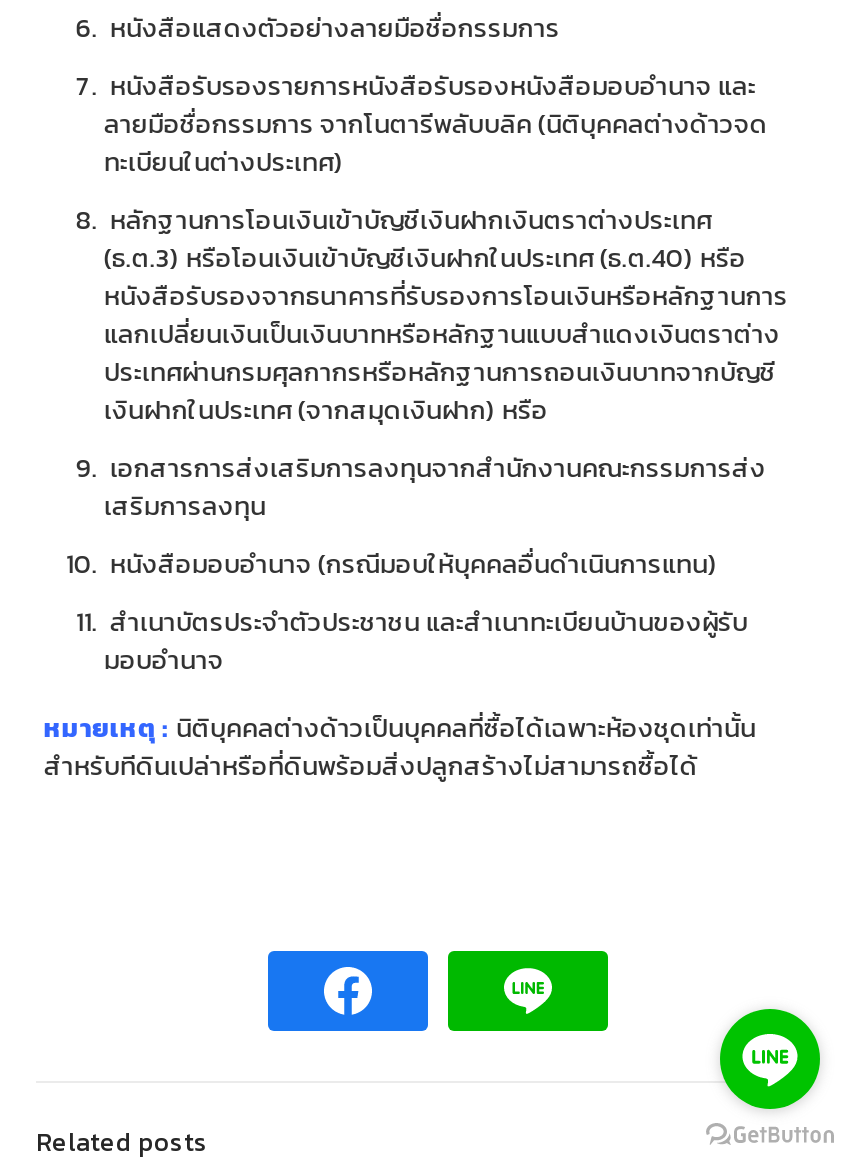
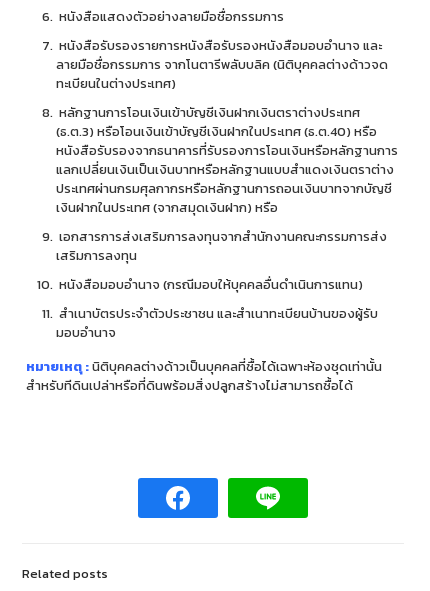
- [image]
